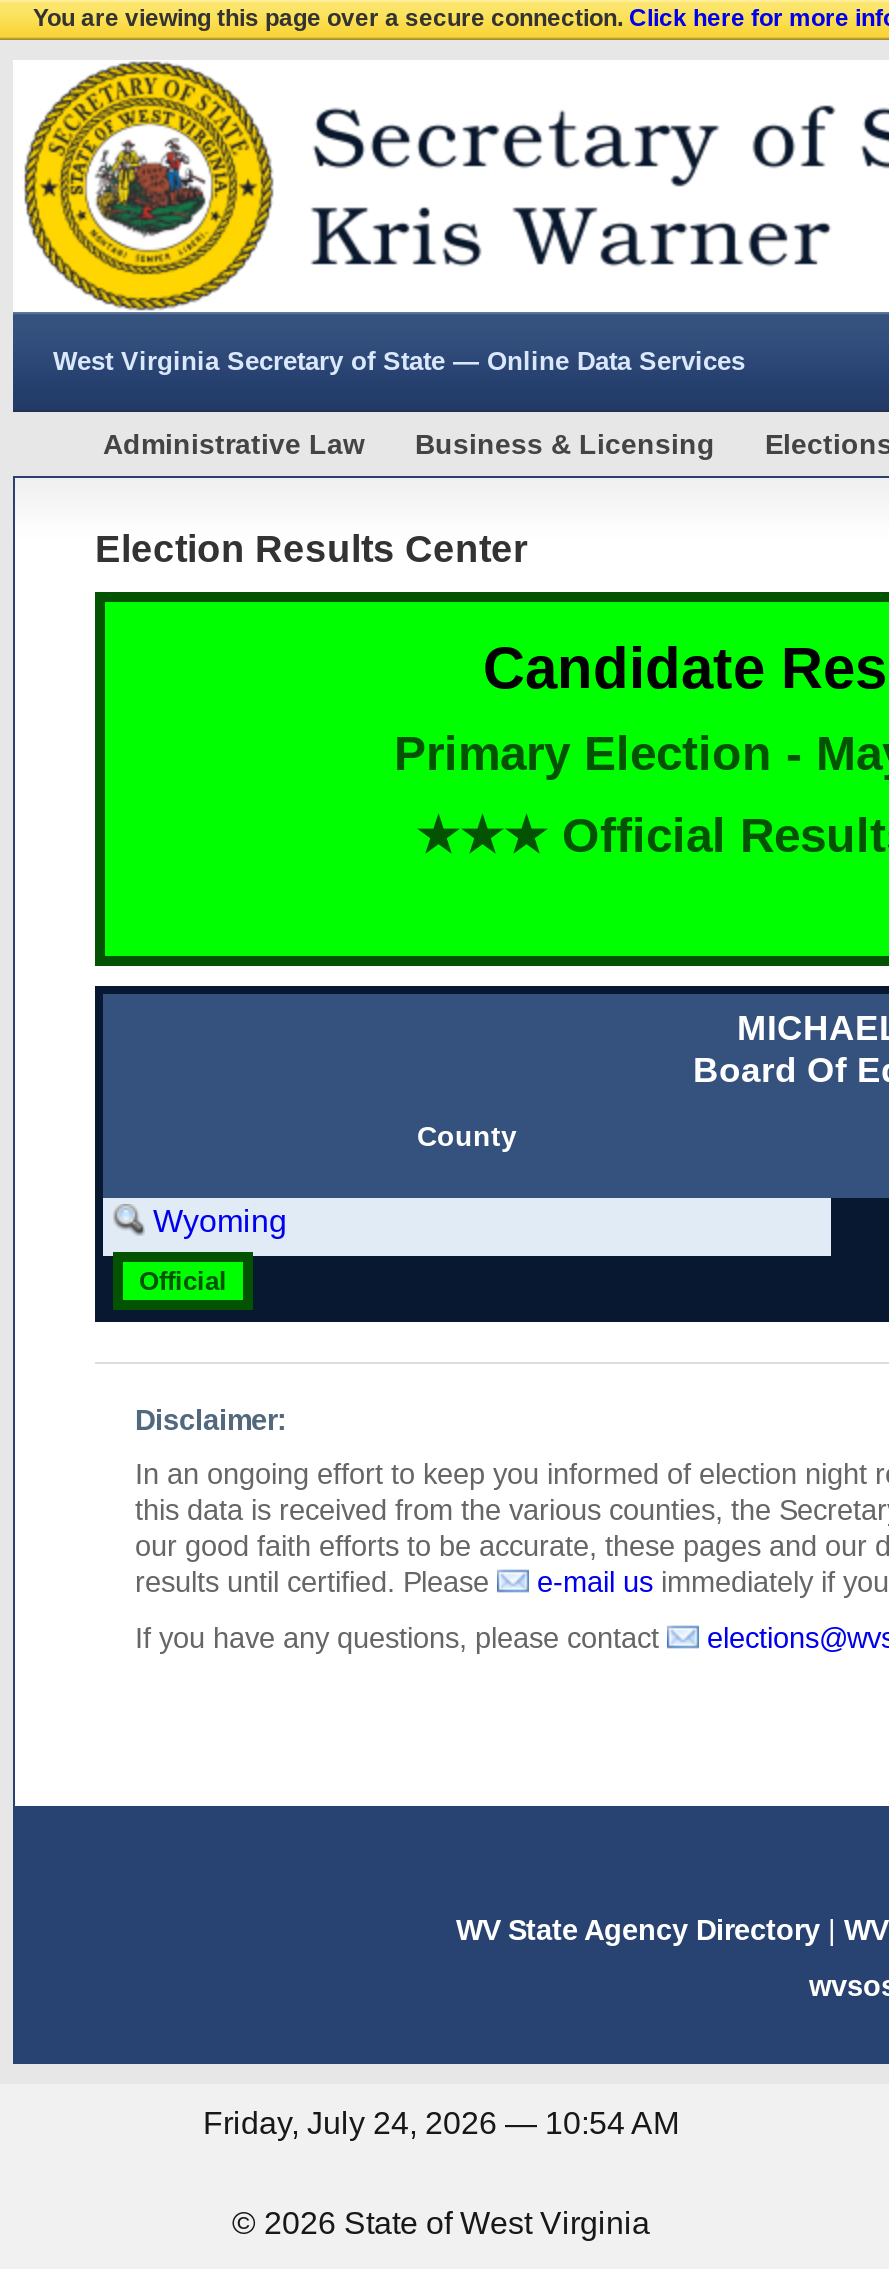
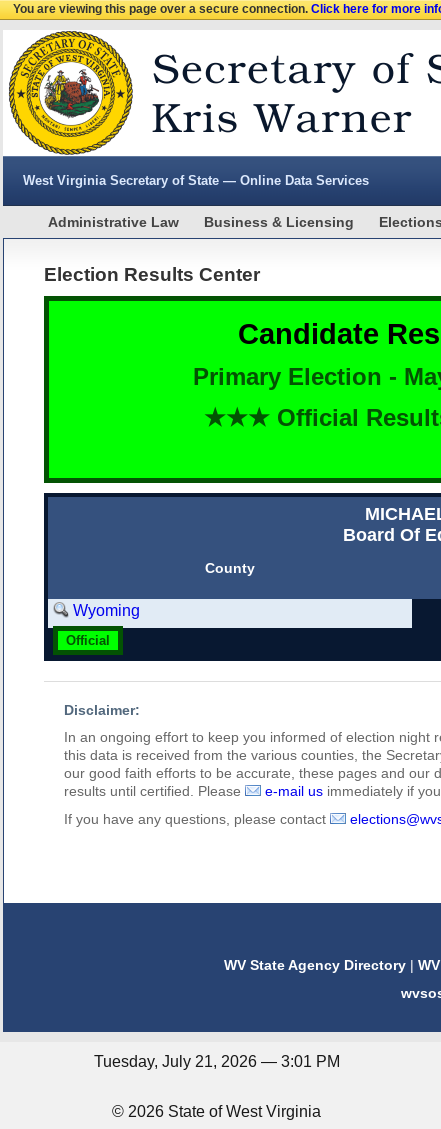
- Friday, July 24, 2026 — 10:54 AM
+ Tuesday, July 21, 2026 — 3:01 PM
